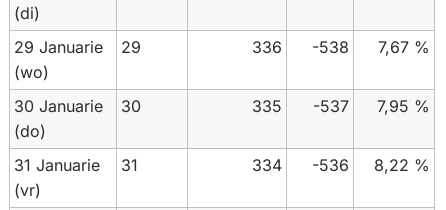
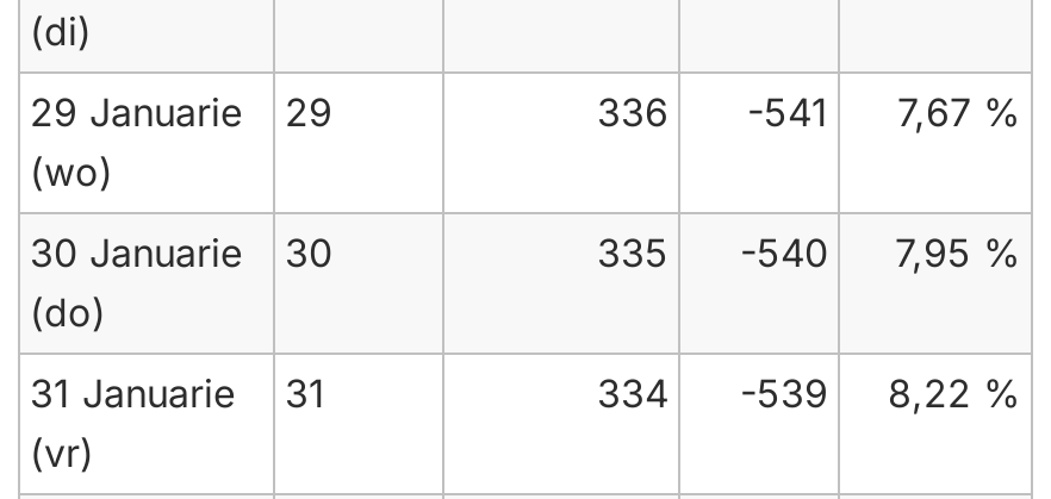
- 336 -538 7,67 %
+ 336 -541 7,67 %

- 335 -537 7,95 %
+ 335 -540 7,95 %

- 334 -536 8,22 %
+ 334 -539 8,22 %
